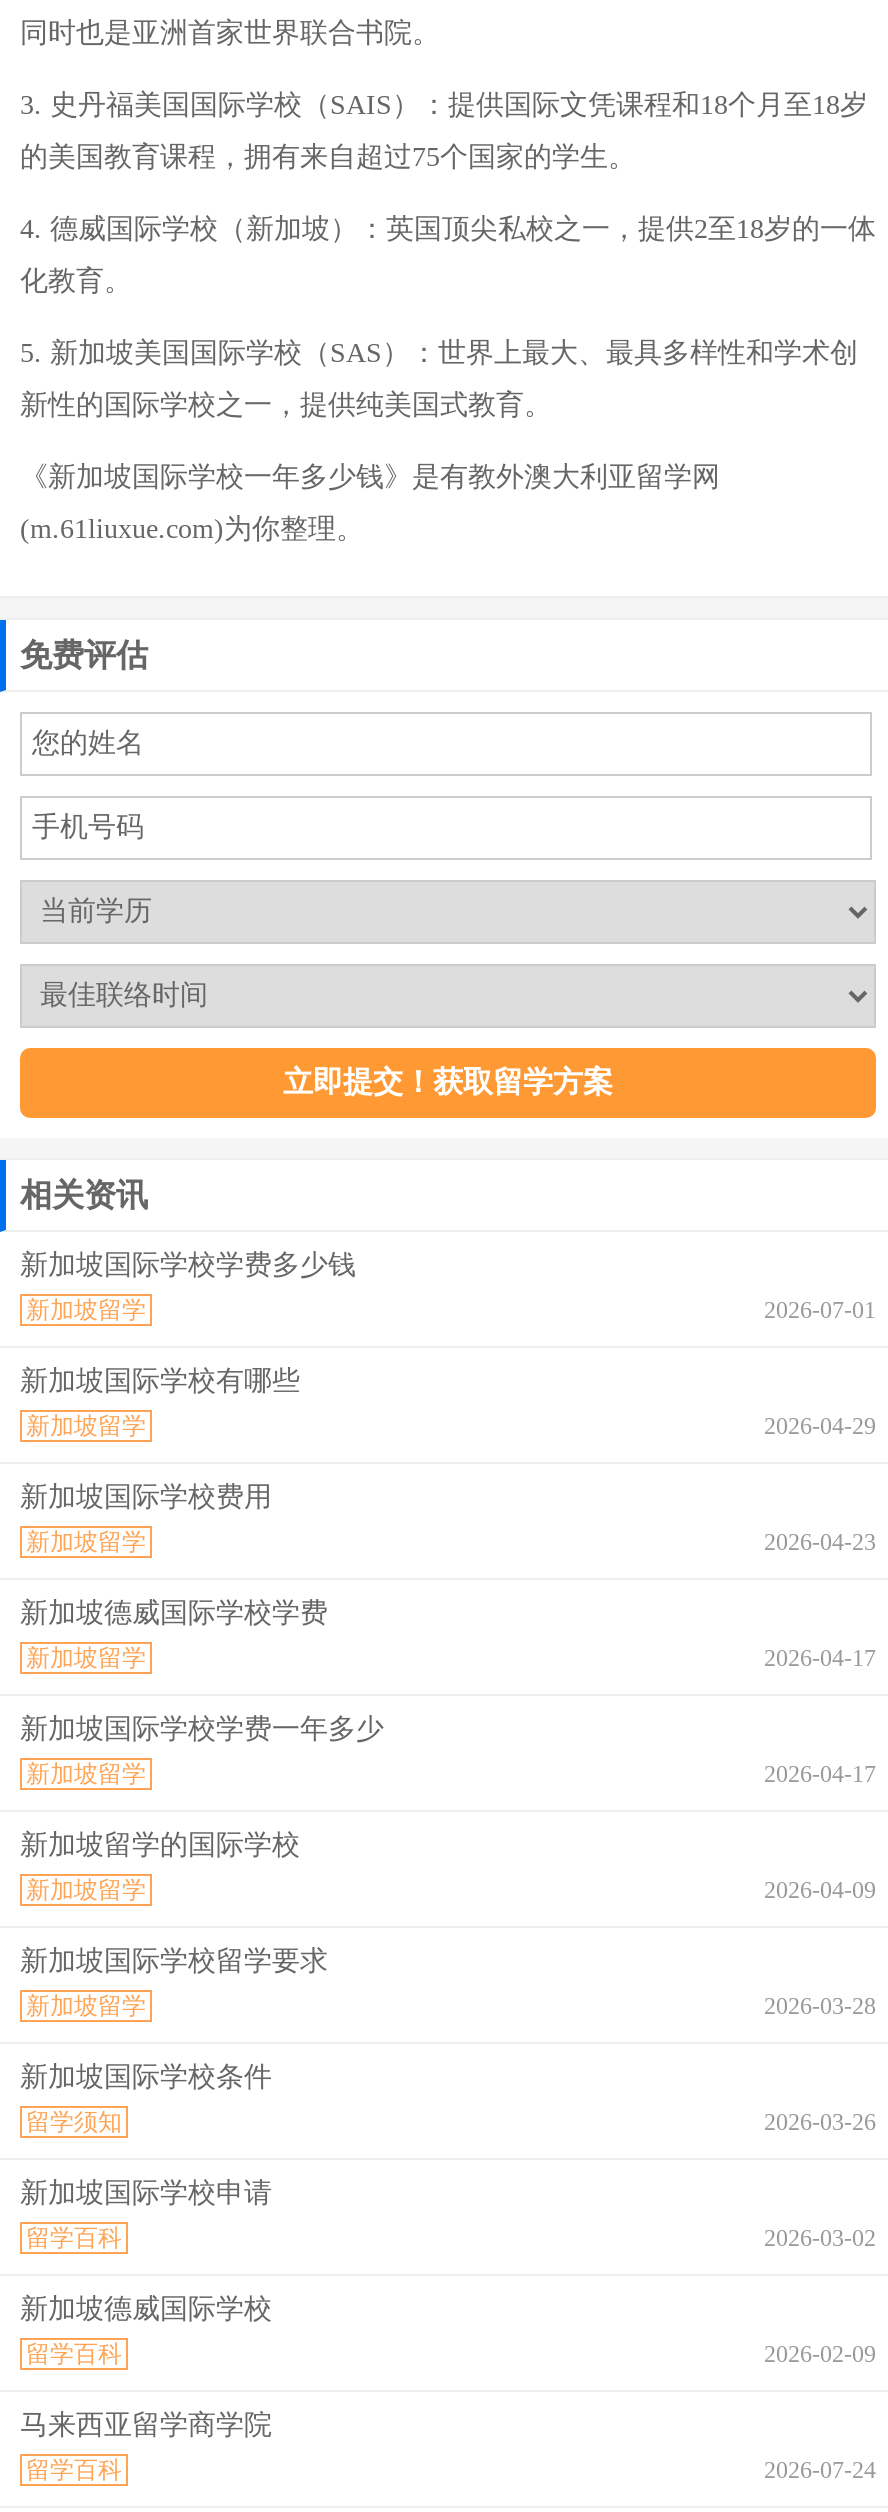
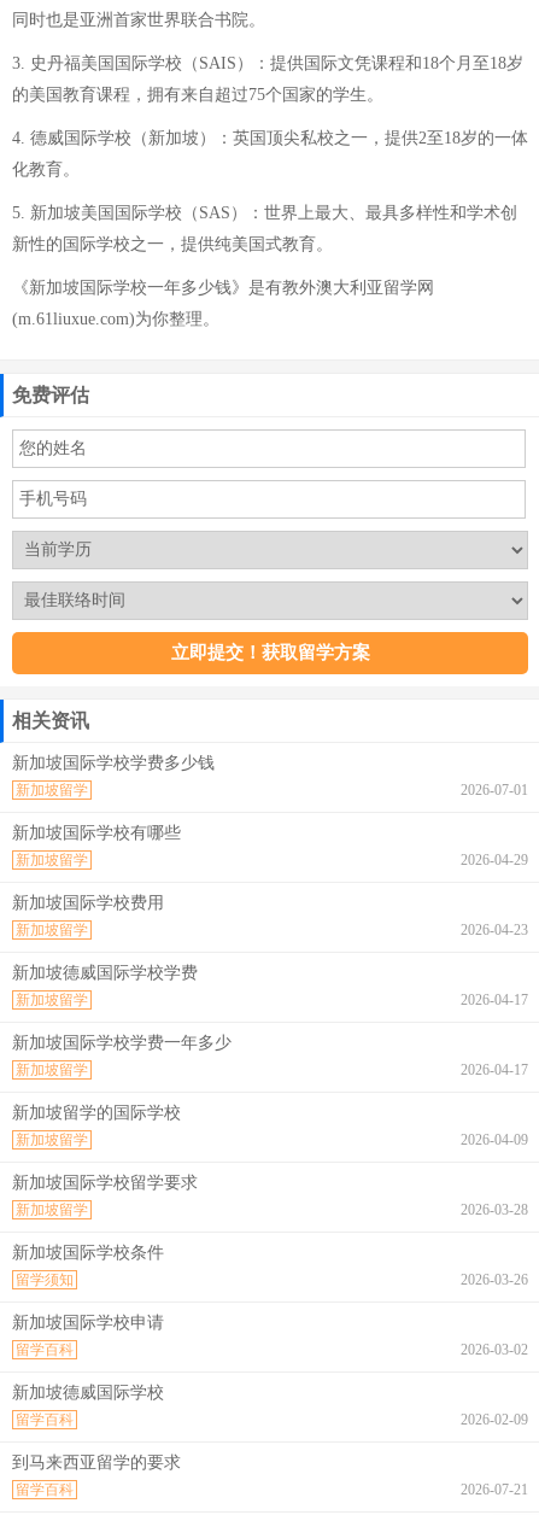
- 马来西亚留学商学院
+ 到马来西亚留学的要求

- 2026-07-24
+ 2026-07-21
